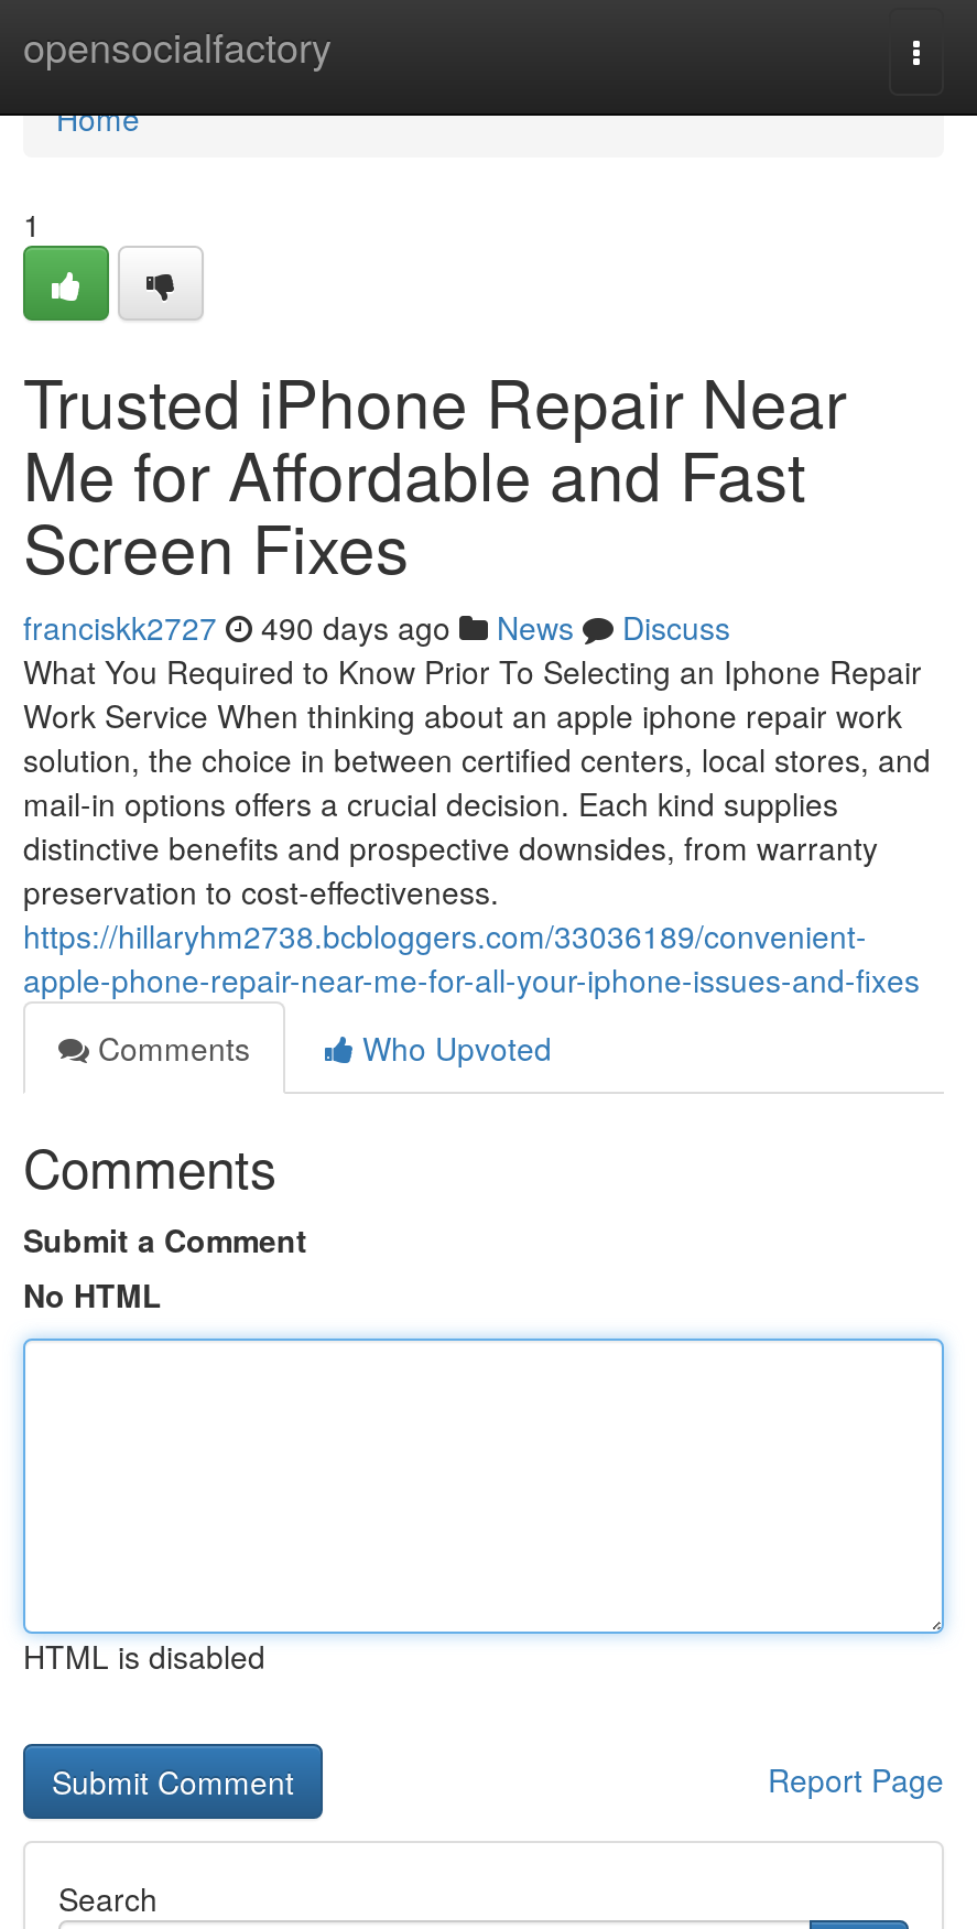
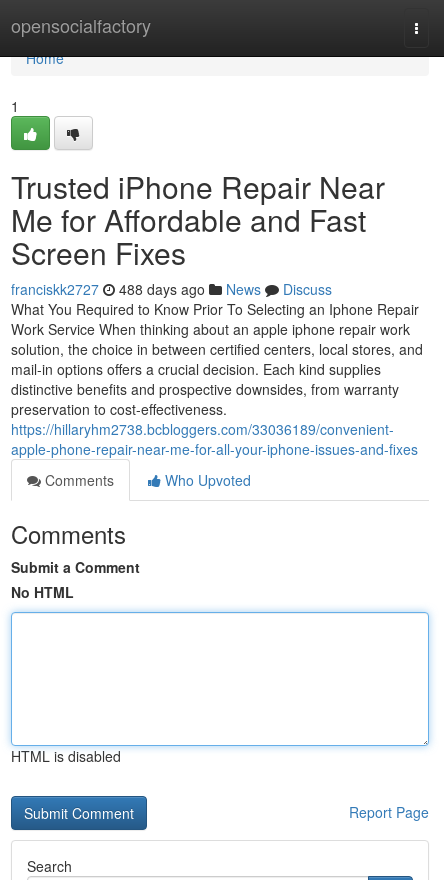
- franciskk2727 490 days ago News Discuss
+ franciskk2727 488 days ago News Discuss
